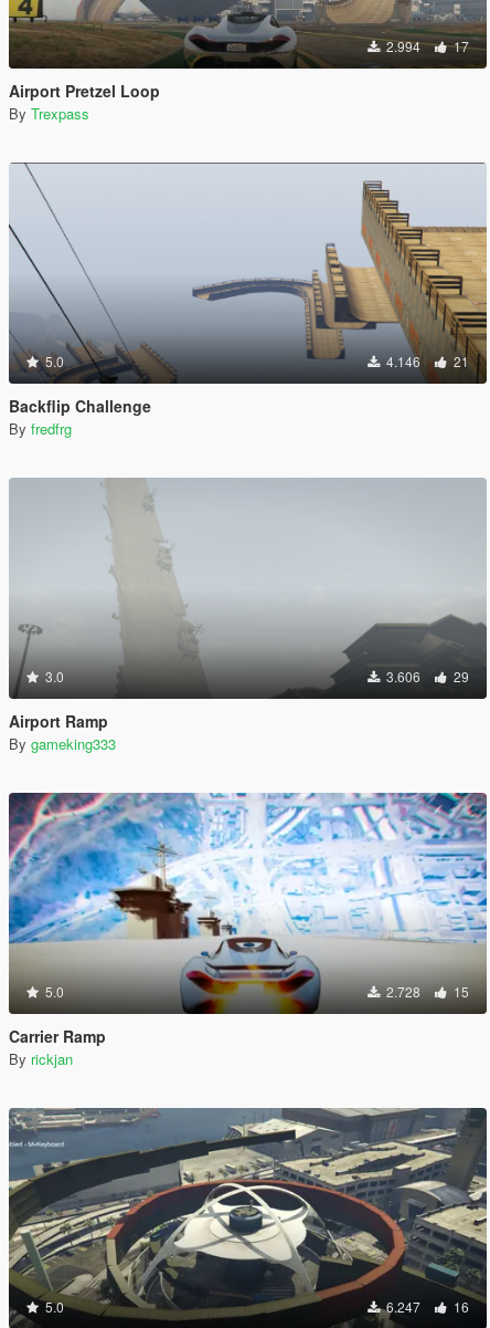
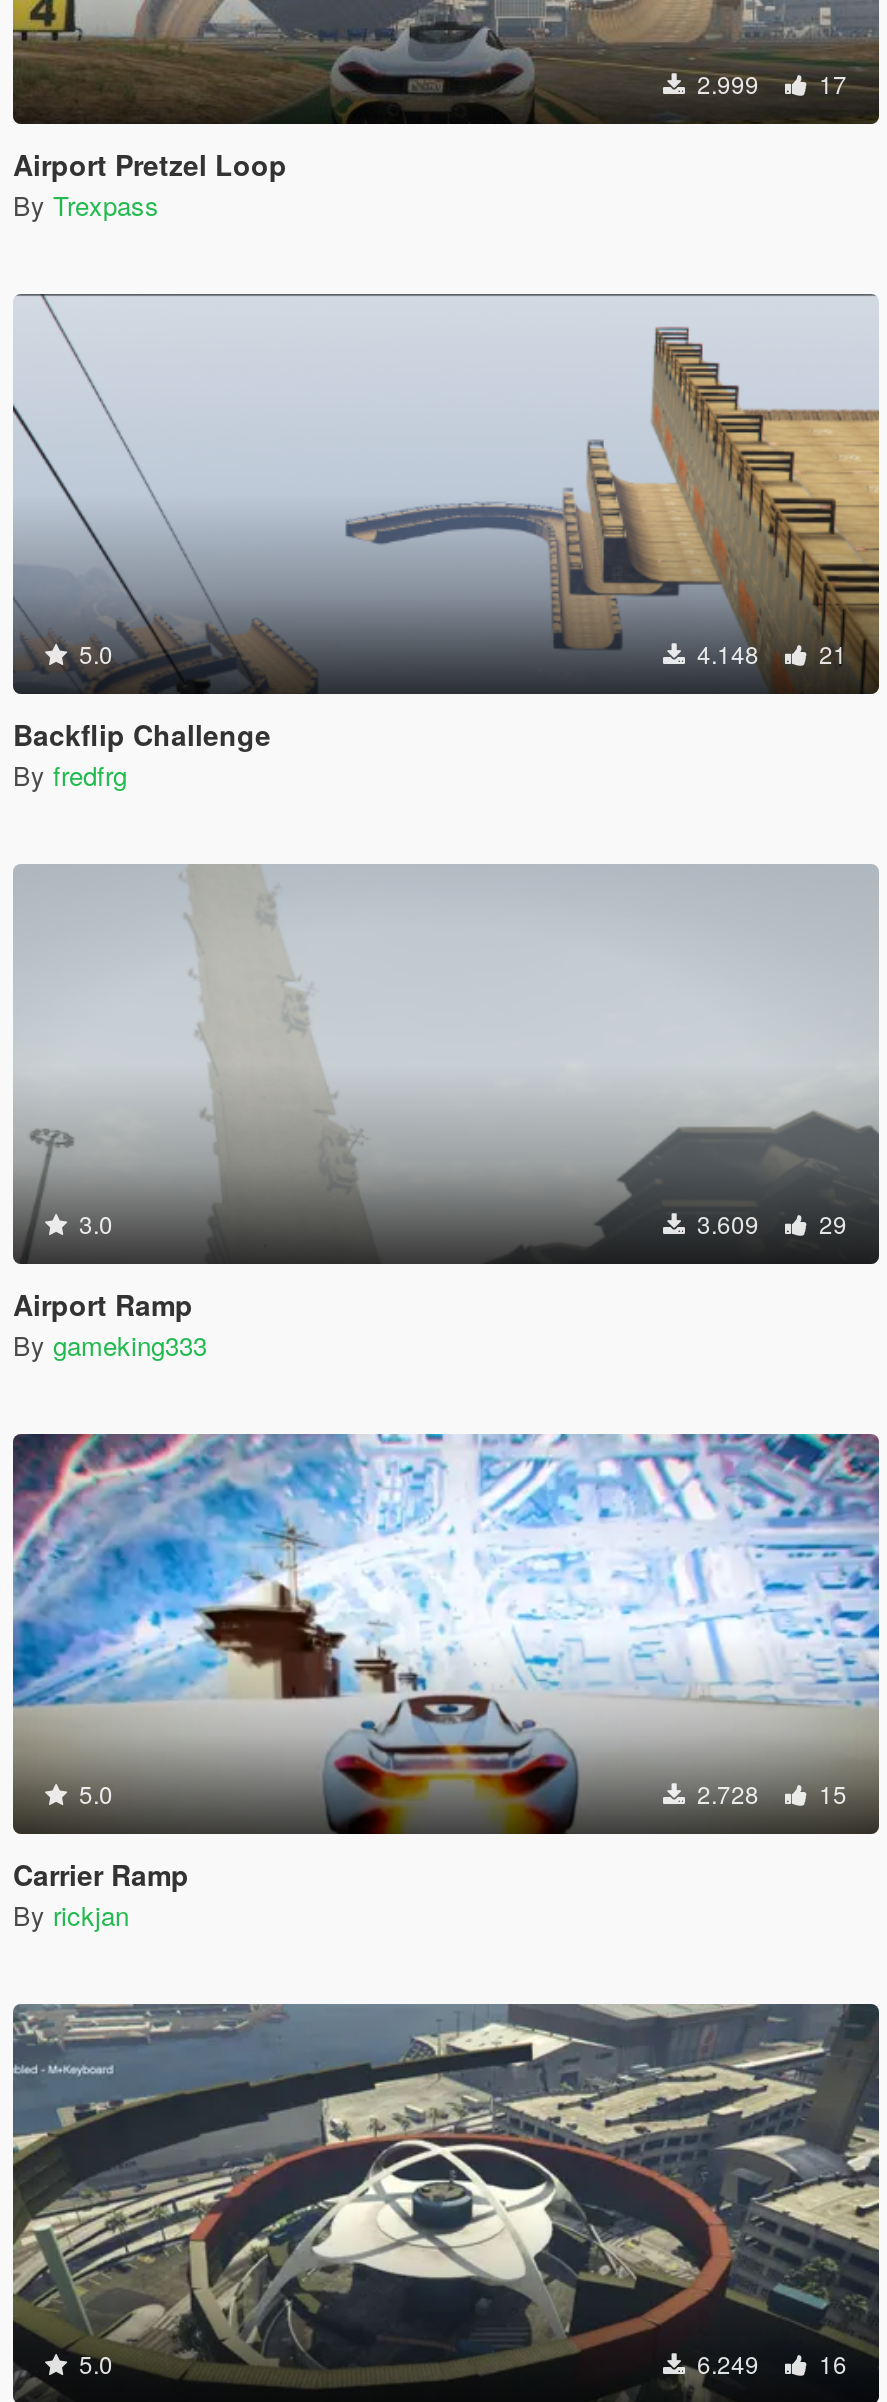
- 2.994 17
+ 2.999 17

- 4.146 21
+ 4.148 21

- 3.606 29
+ 3.609 29

- 6.247 16
+ 6.249 16
